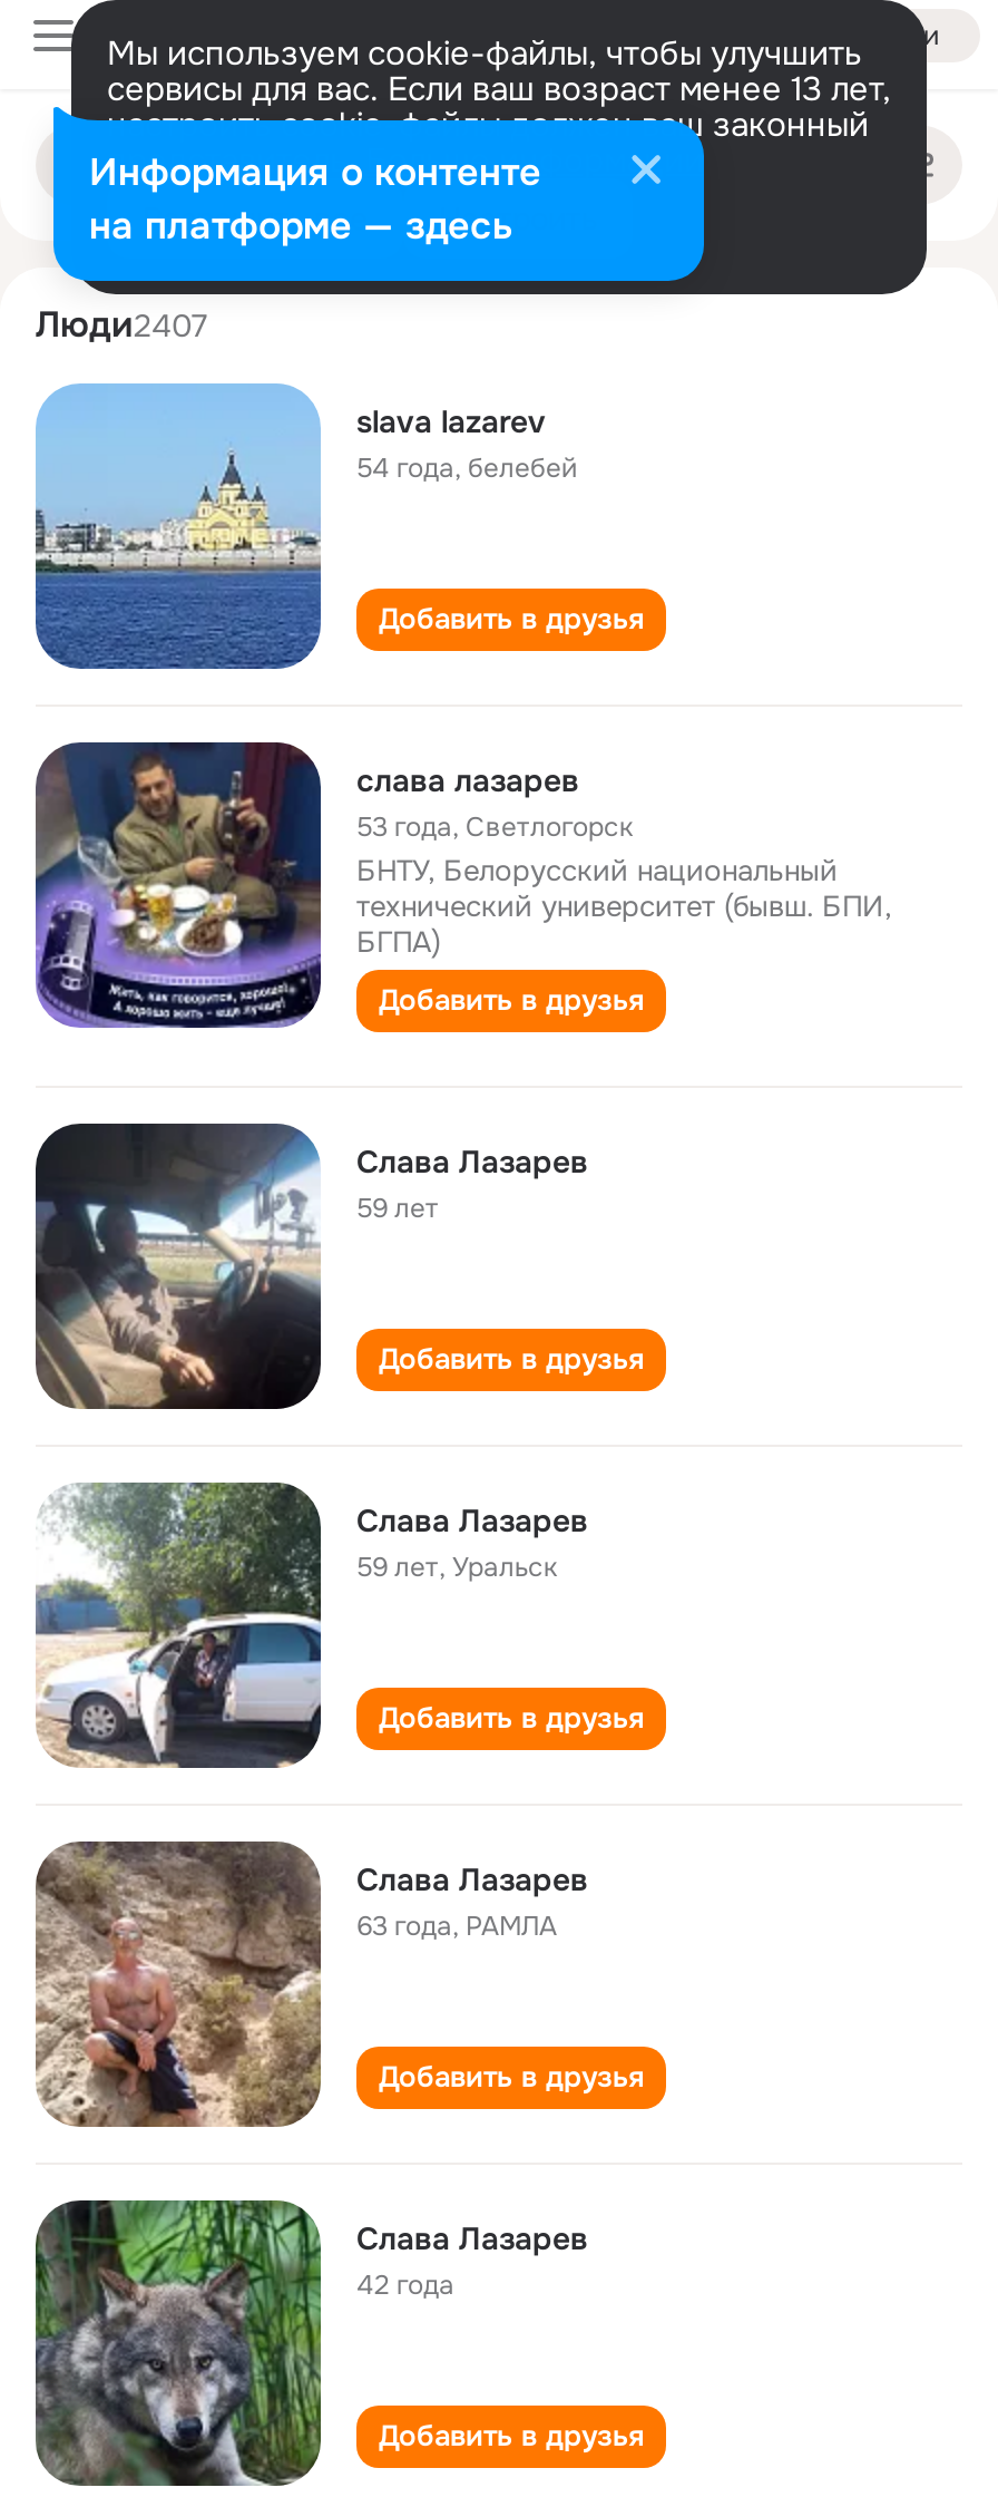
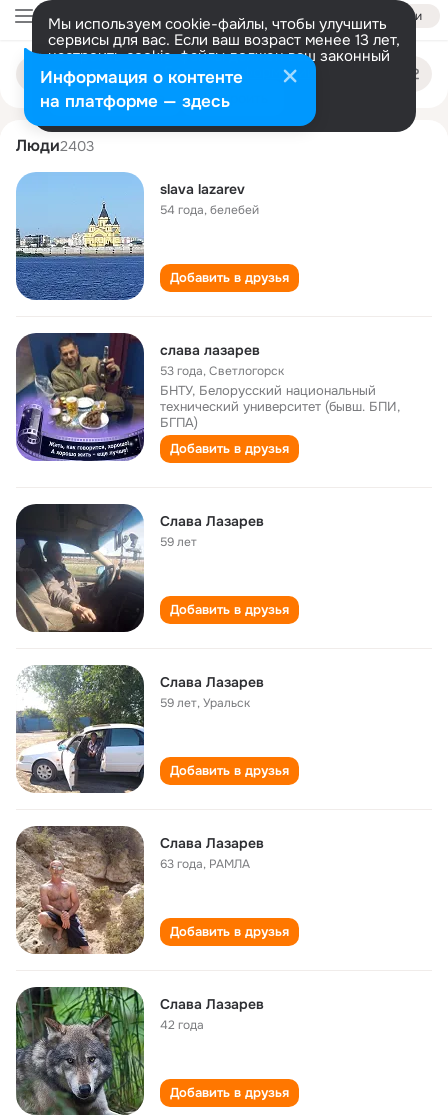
- Люди2407
+ Люди2403
